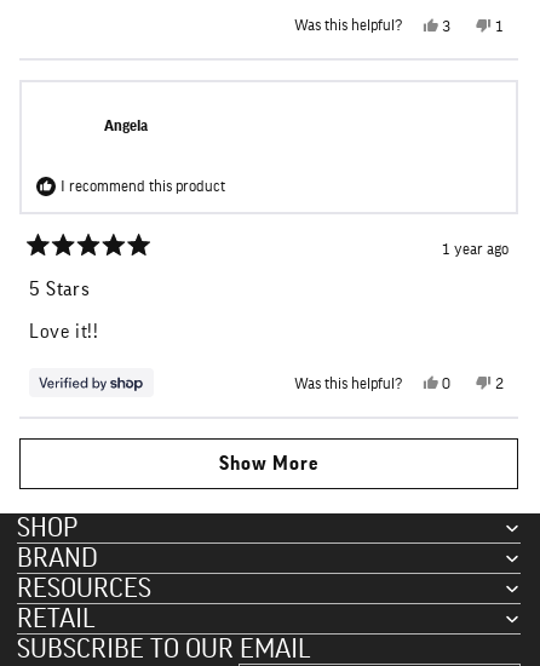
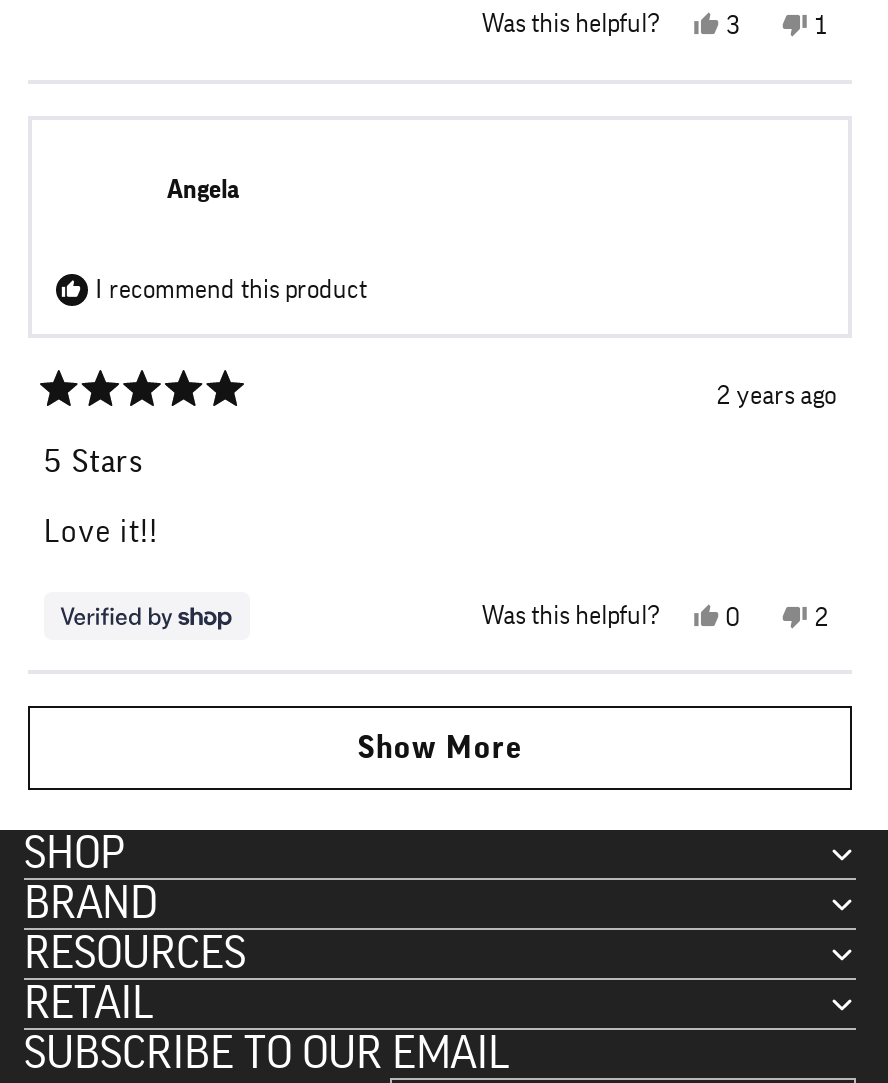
- 1 year ago
+ 2 years ago
